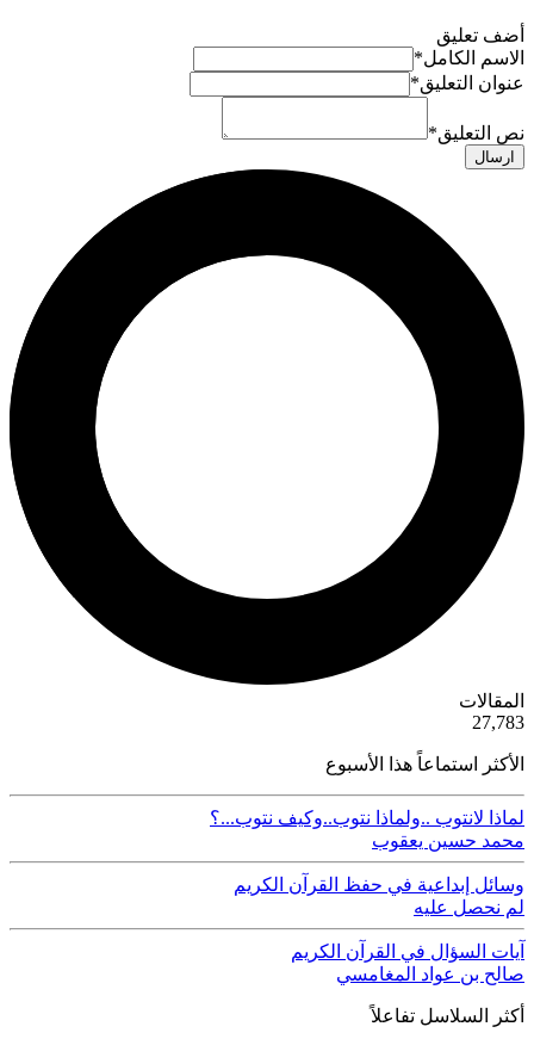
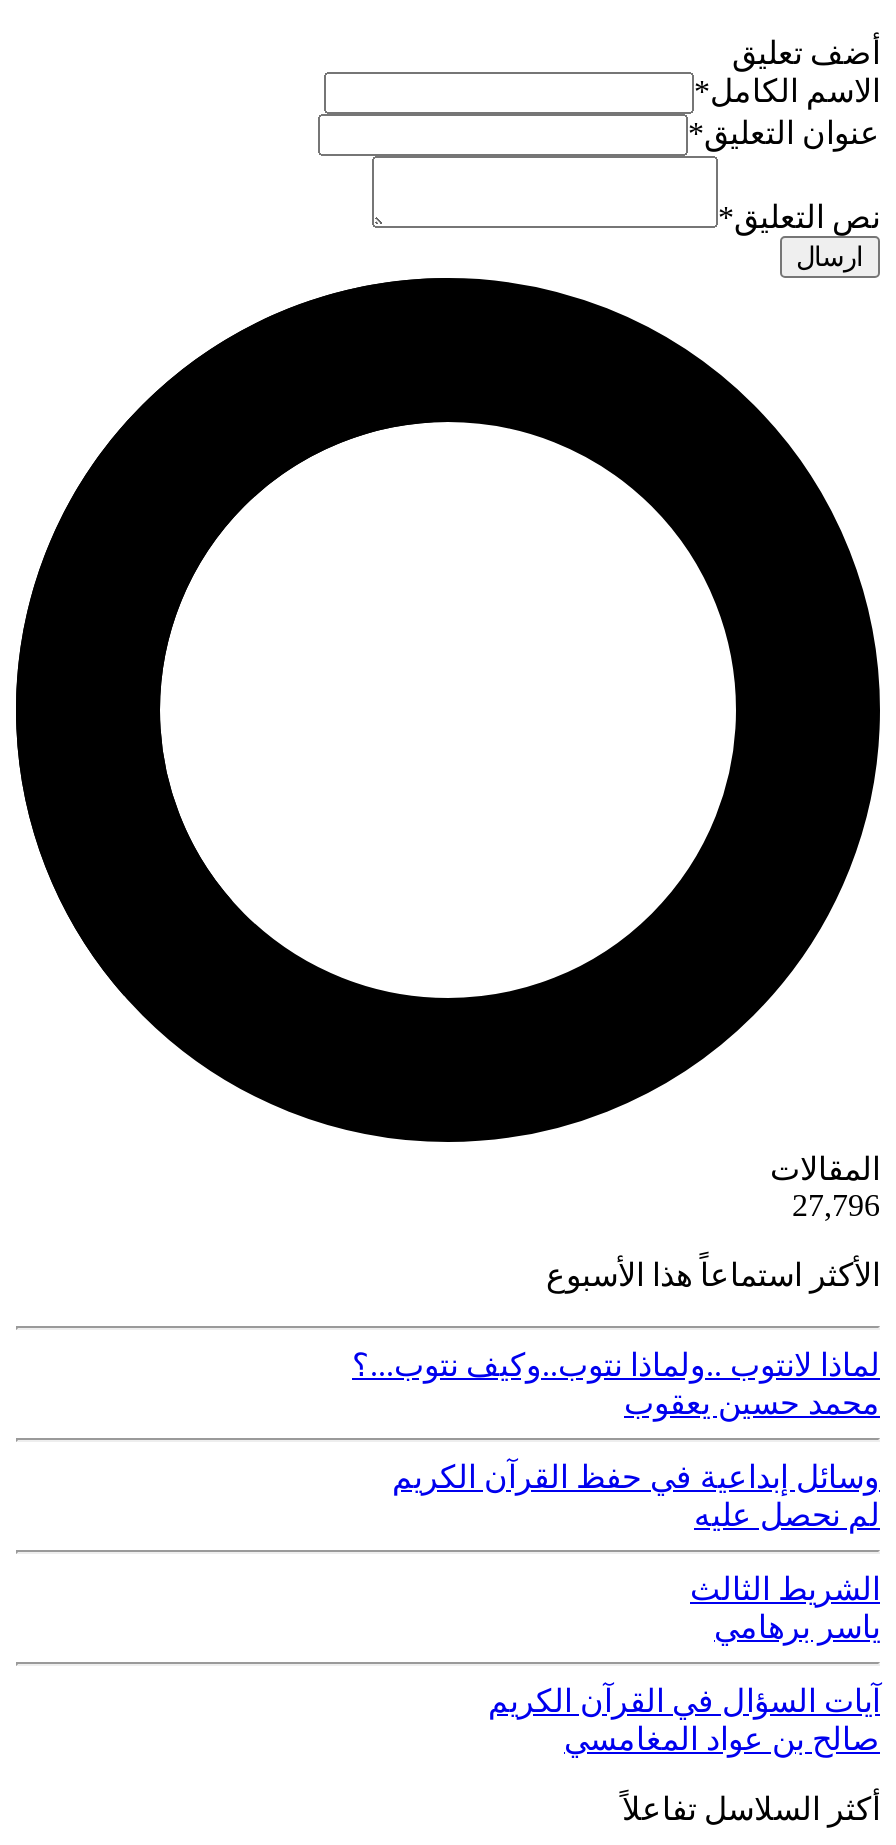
- 27,783
+ 27,796

+ الشريط الثالث
+ ياسر برهامي
